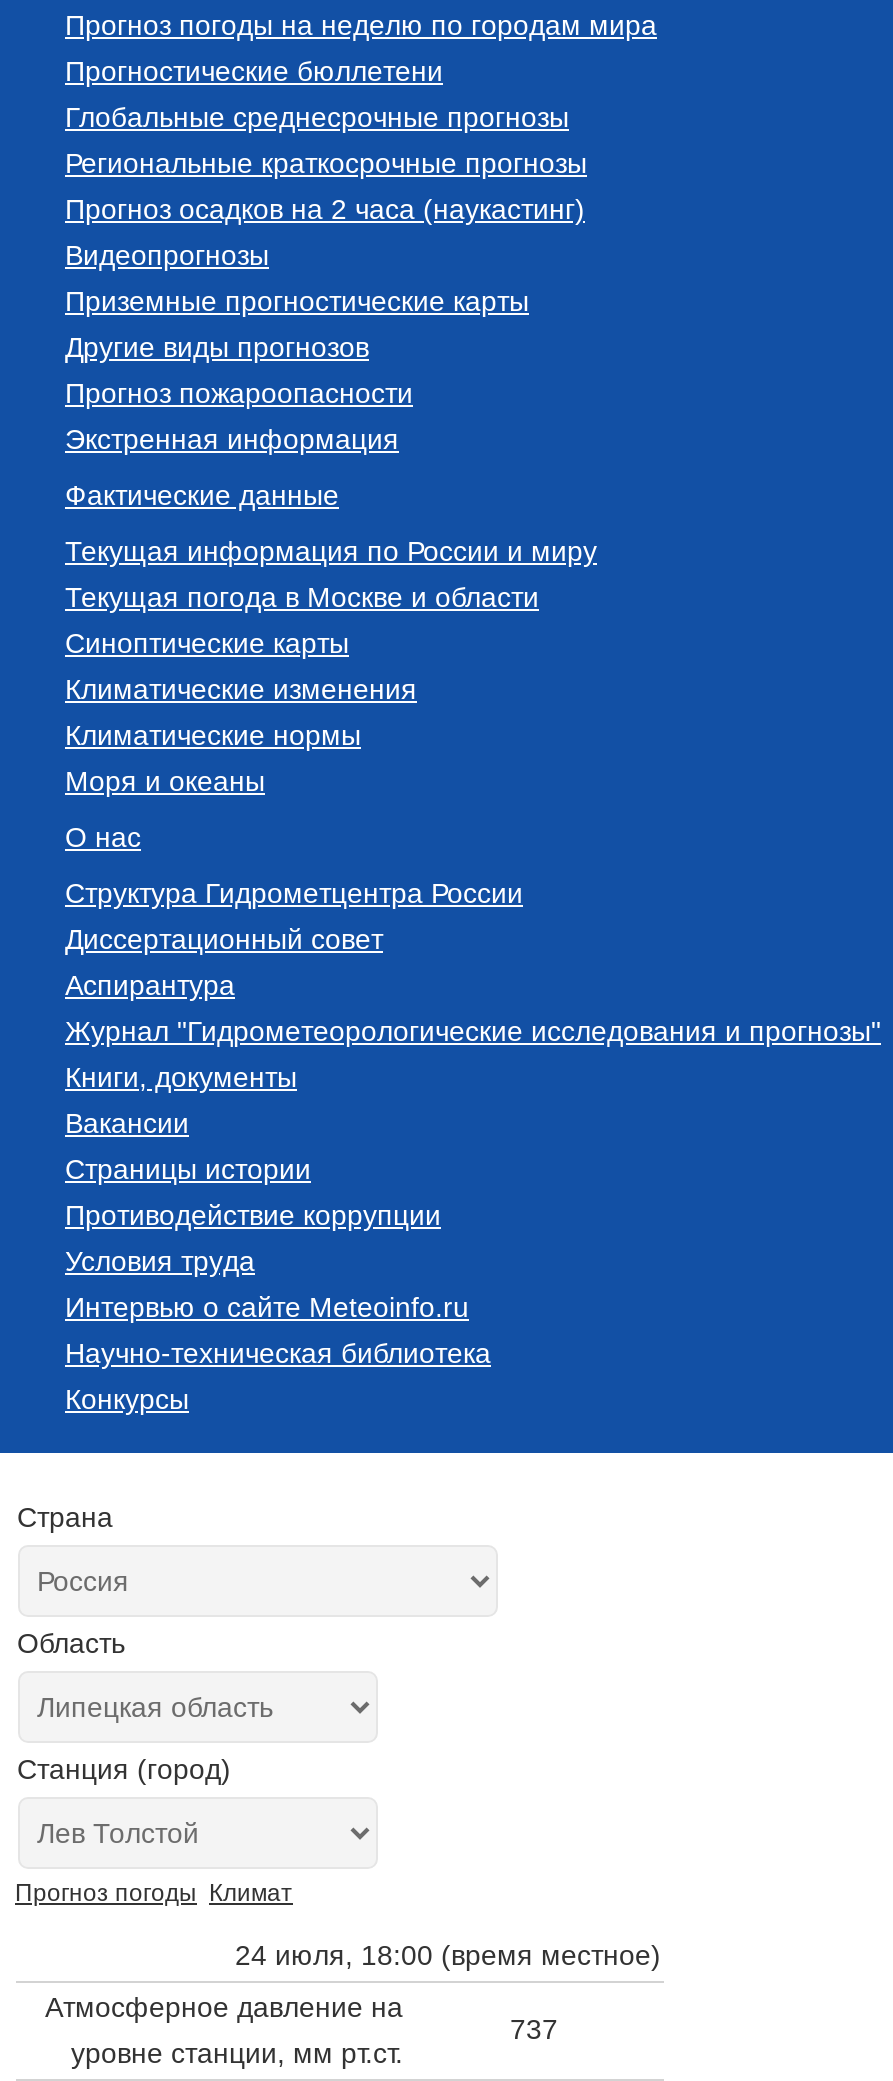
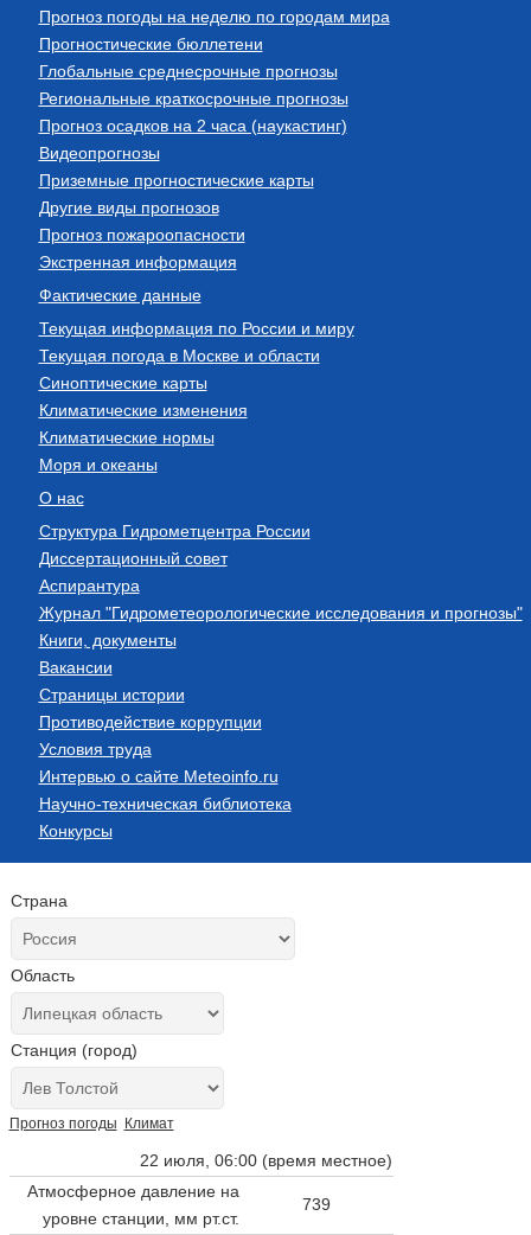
- 24 июля, 18:00 (время местное)
+ 22 июля, 06:00 (время местное)

- 737
+ 739
